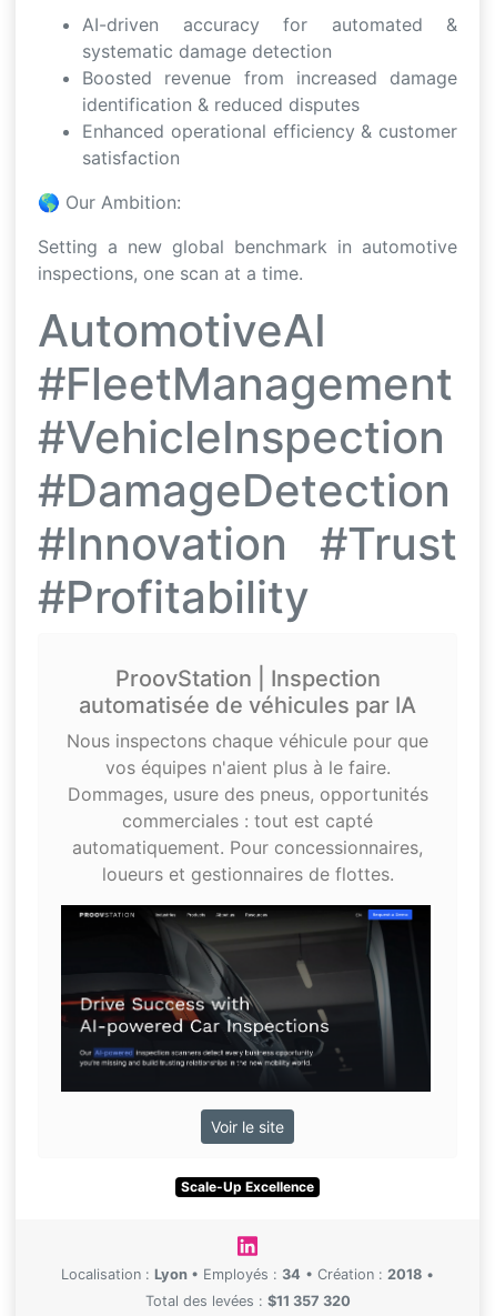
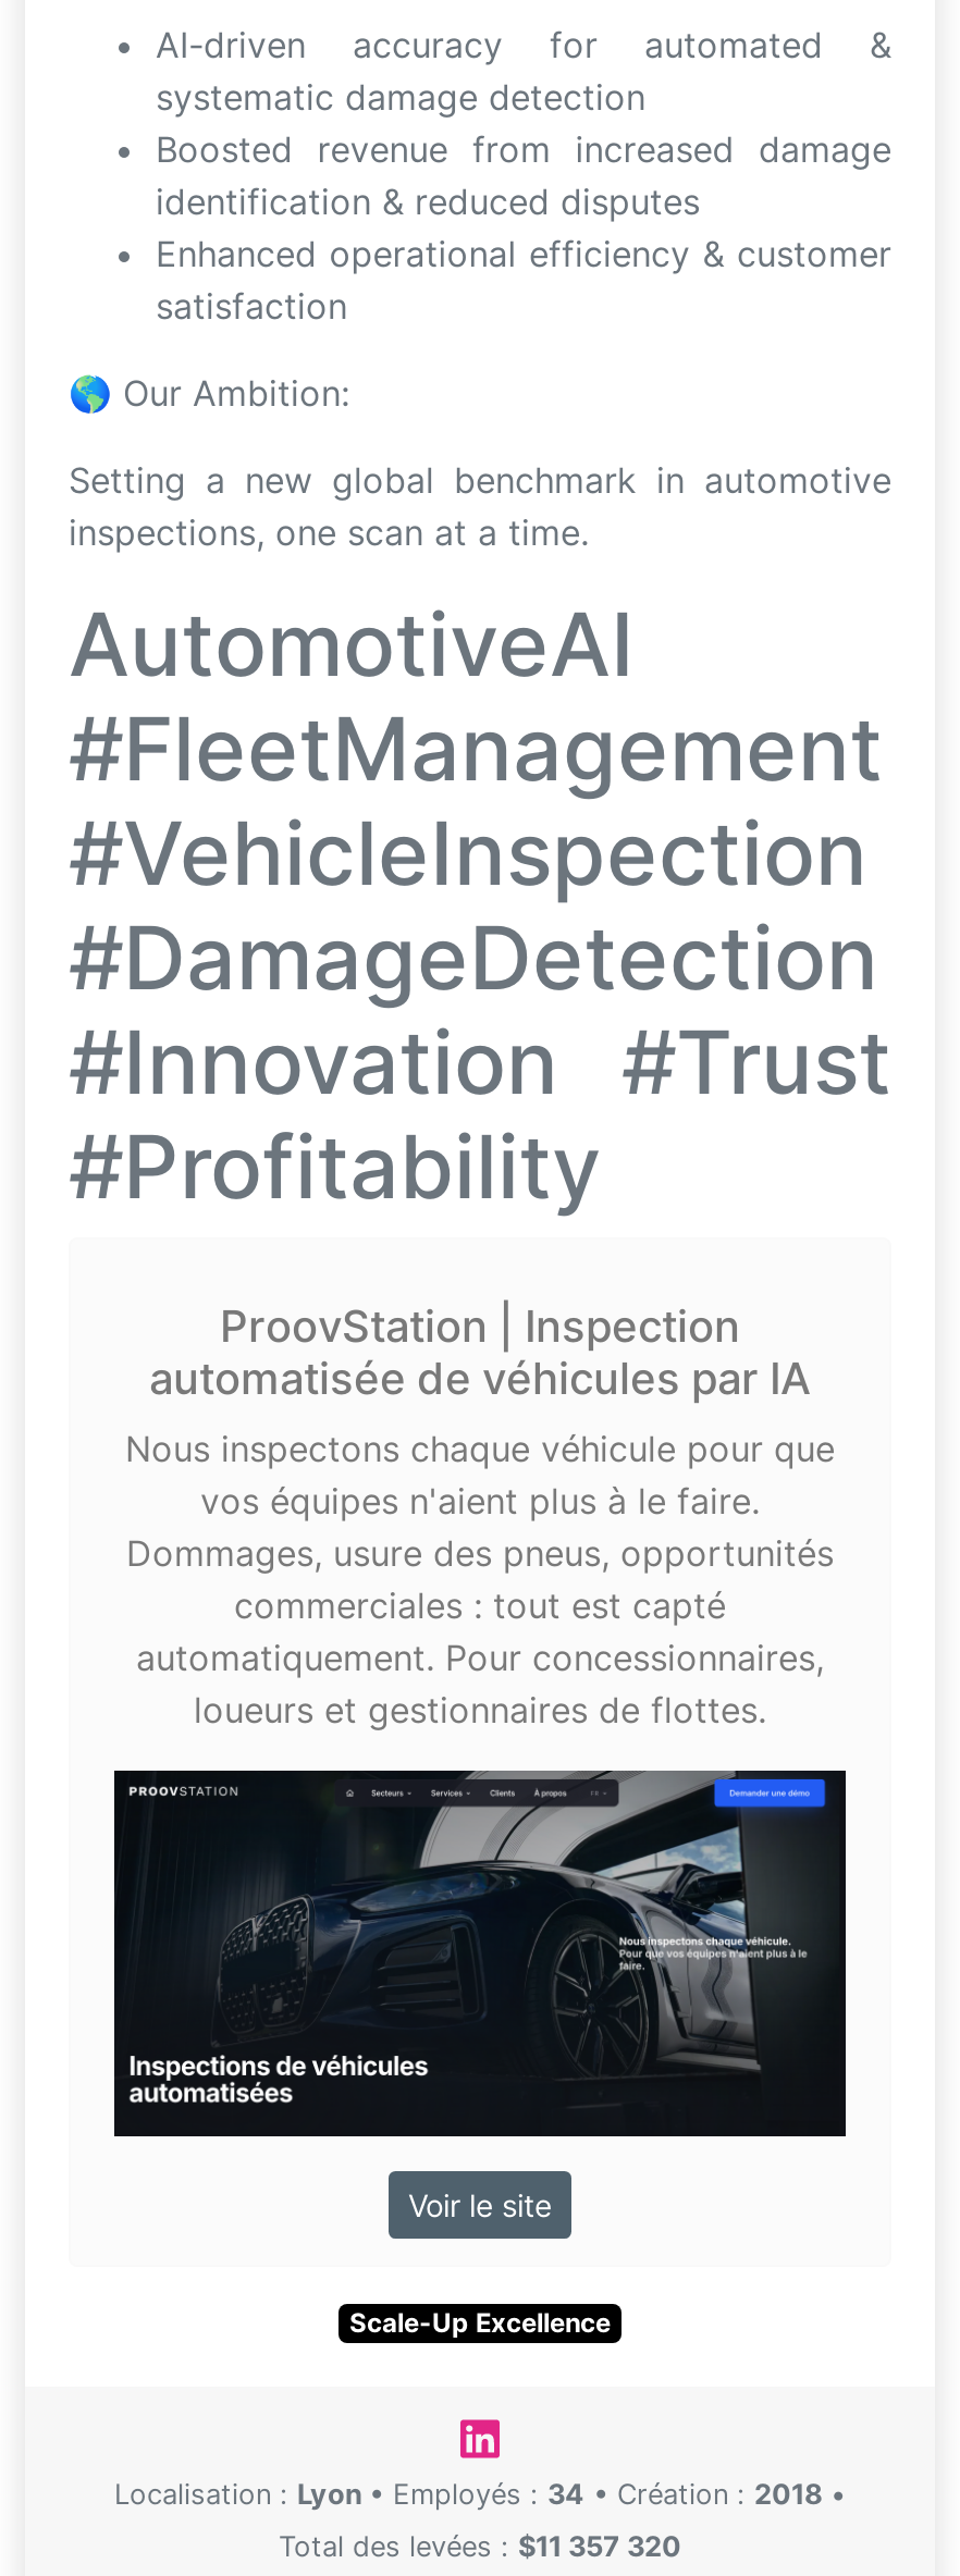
- [image]
+ [image]
